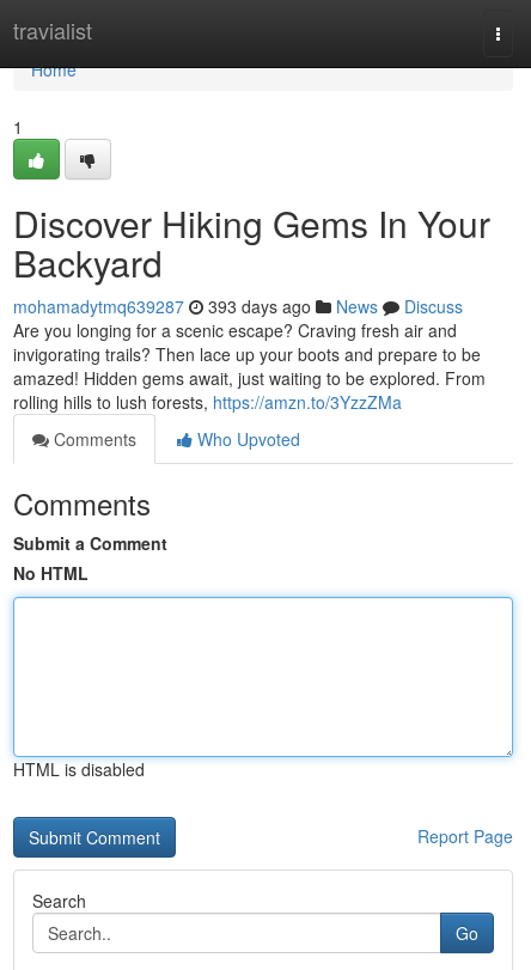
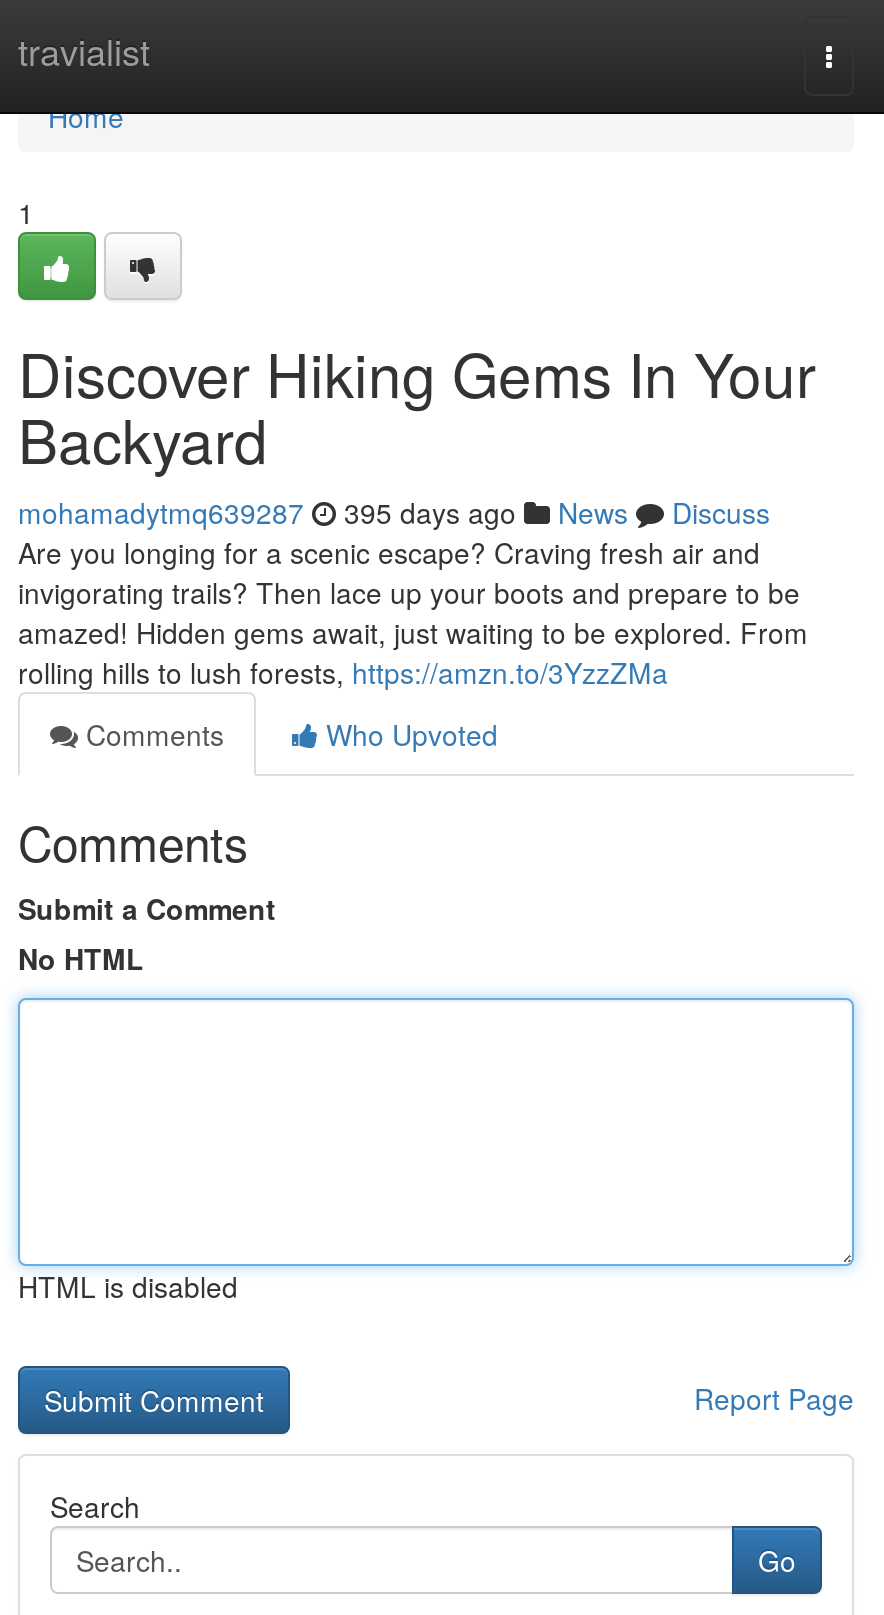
- mohamadytmq639287 393 days ago News Discuss
+ mohamadytmq639287 395 days ago News Discuss
